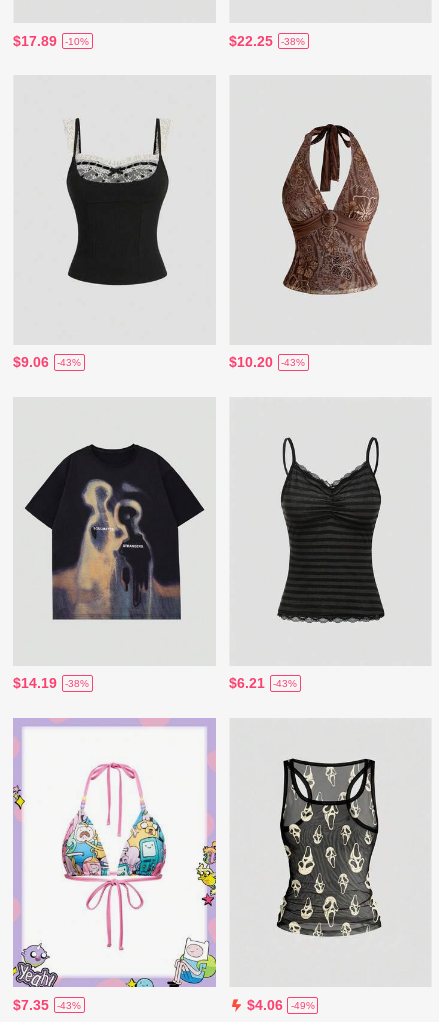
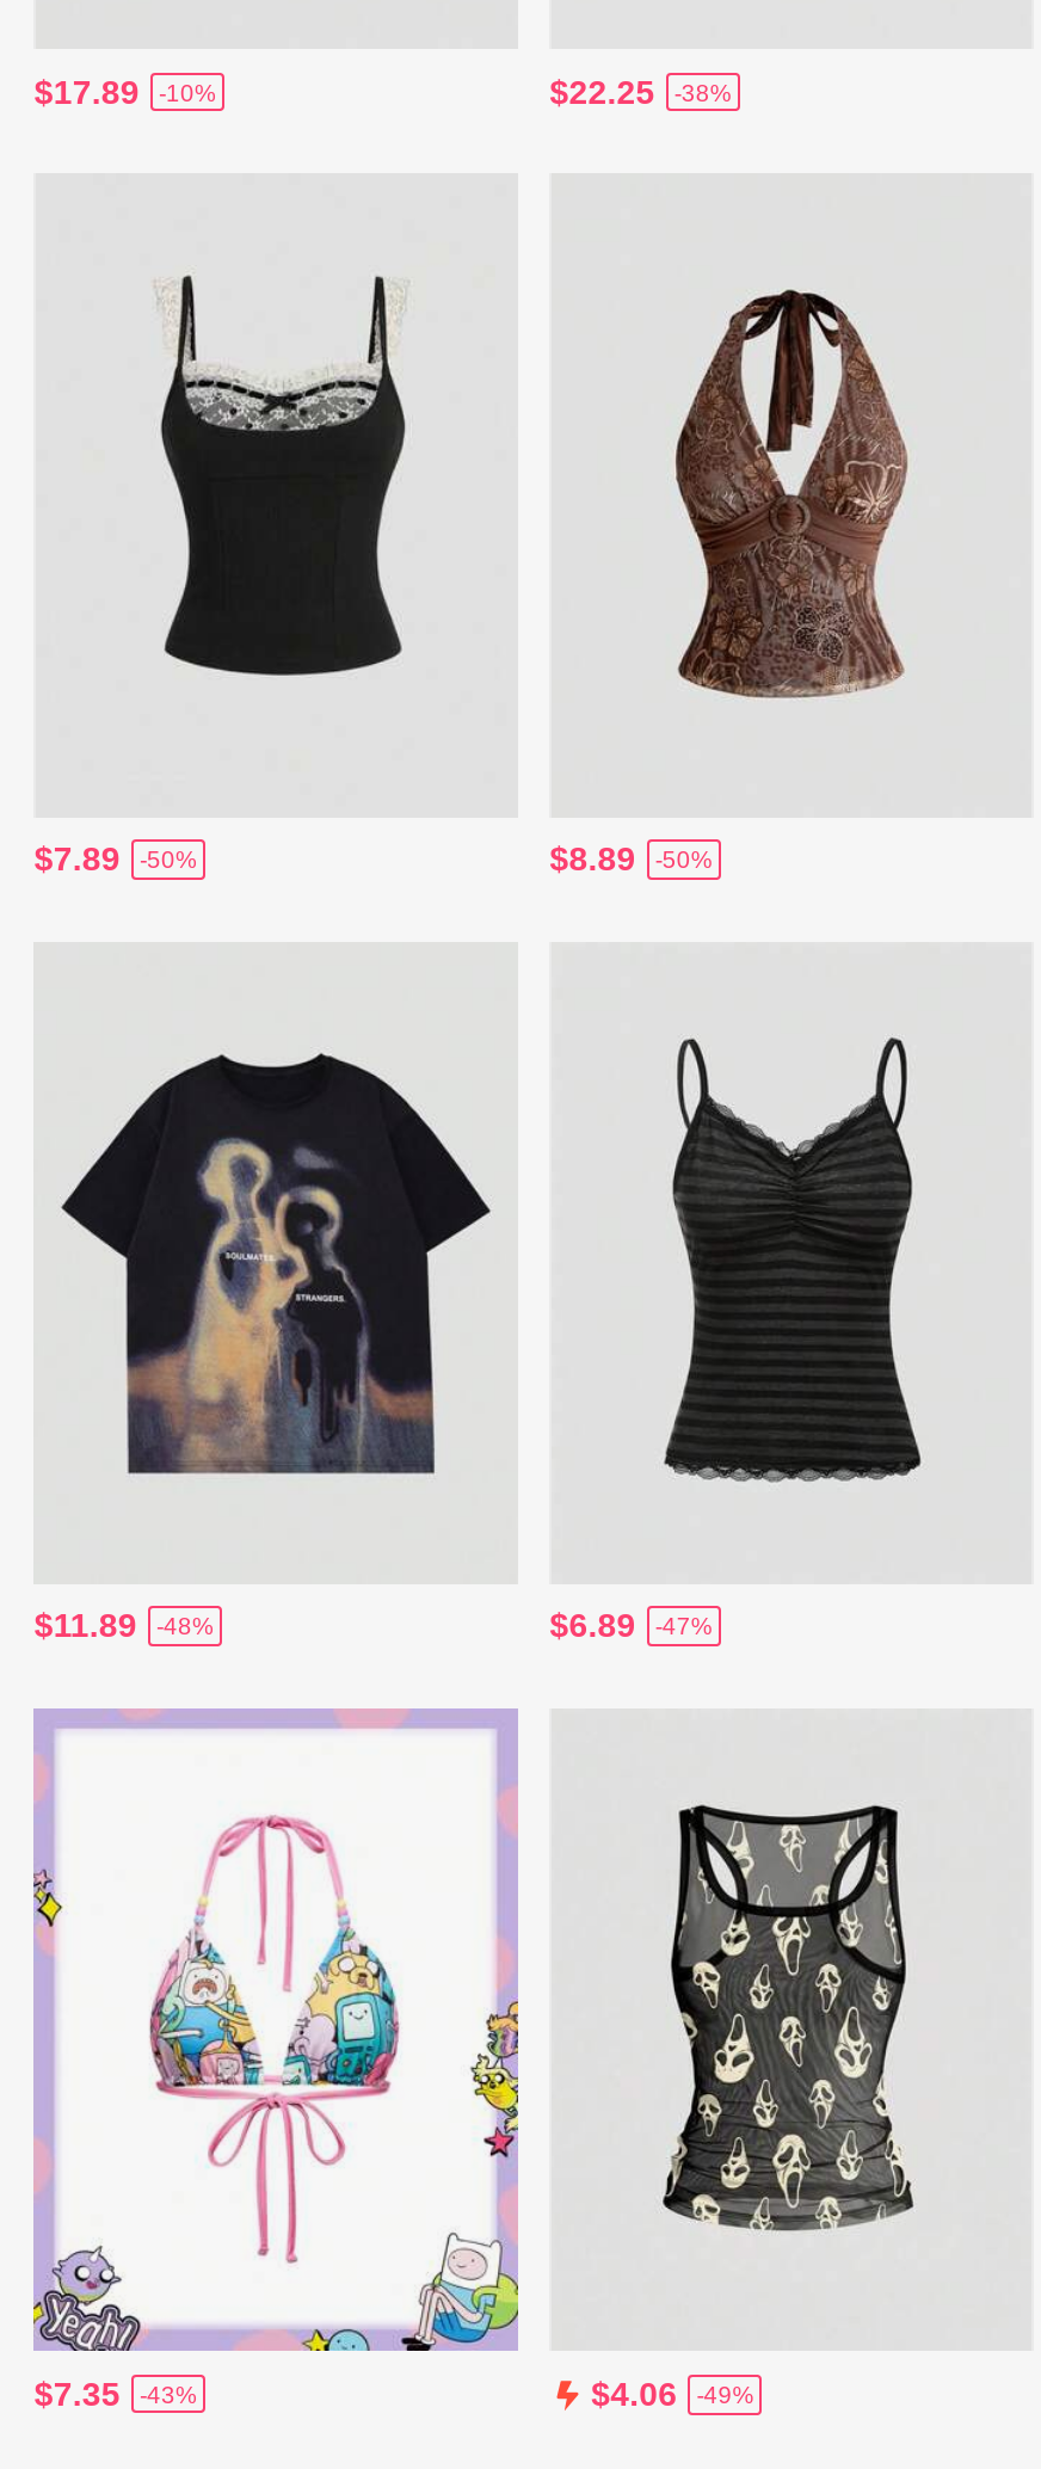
- $9.06
+ $7.89

- -43%
+ -50%

- $10.20
+ $8.89

- -43%
+ -50%

- $14.19
+ $11.89

- -38%
+ -48%

- $6.21
+ $6.89

- -43%
+ -47%
